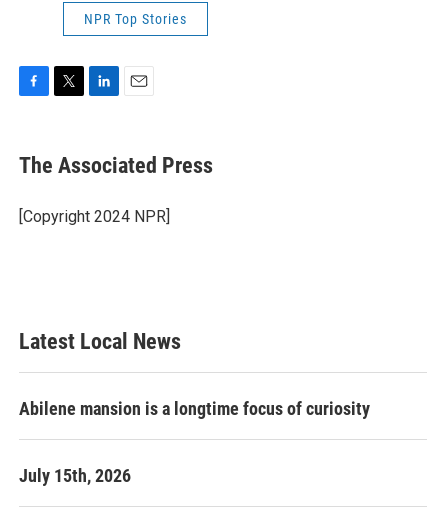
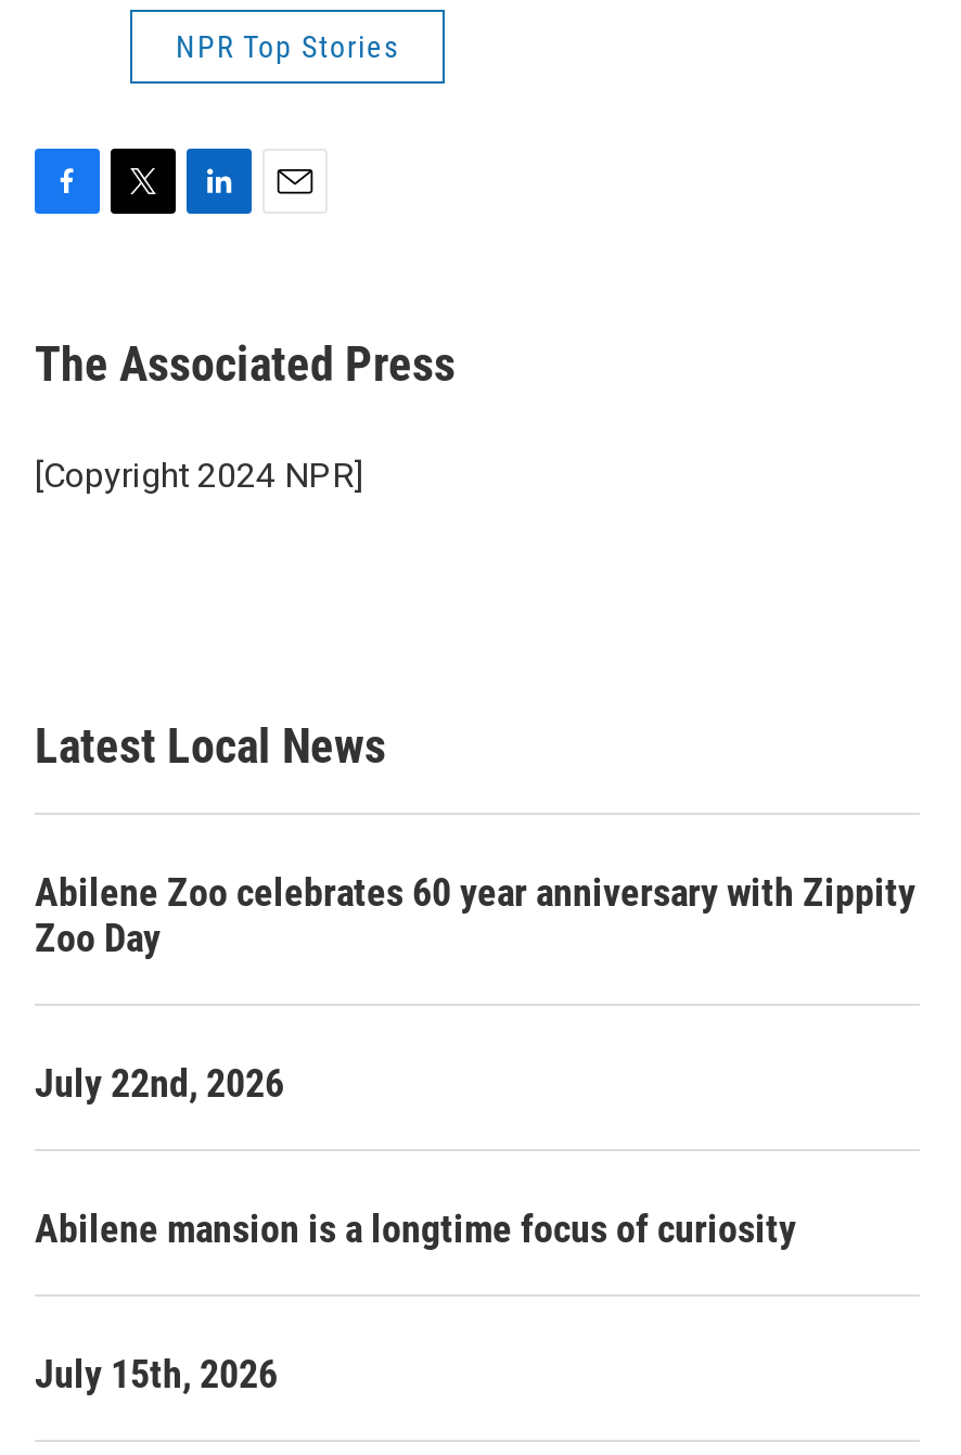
+ Abilene Zoo celebrates 60 year anniversary with Zippity
+ Zoo Day
+ July 22nd, 2026
